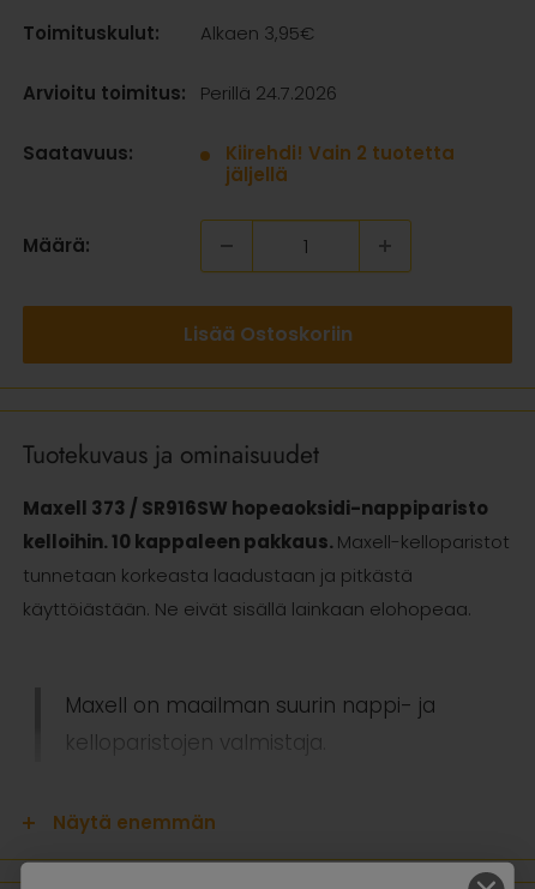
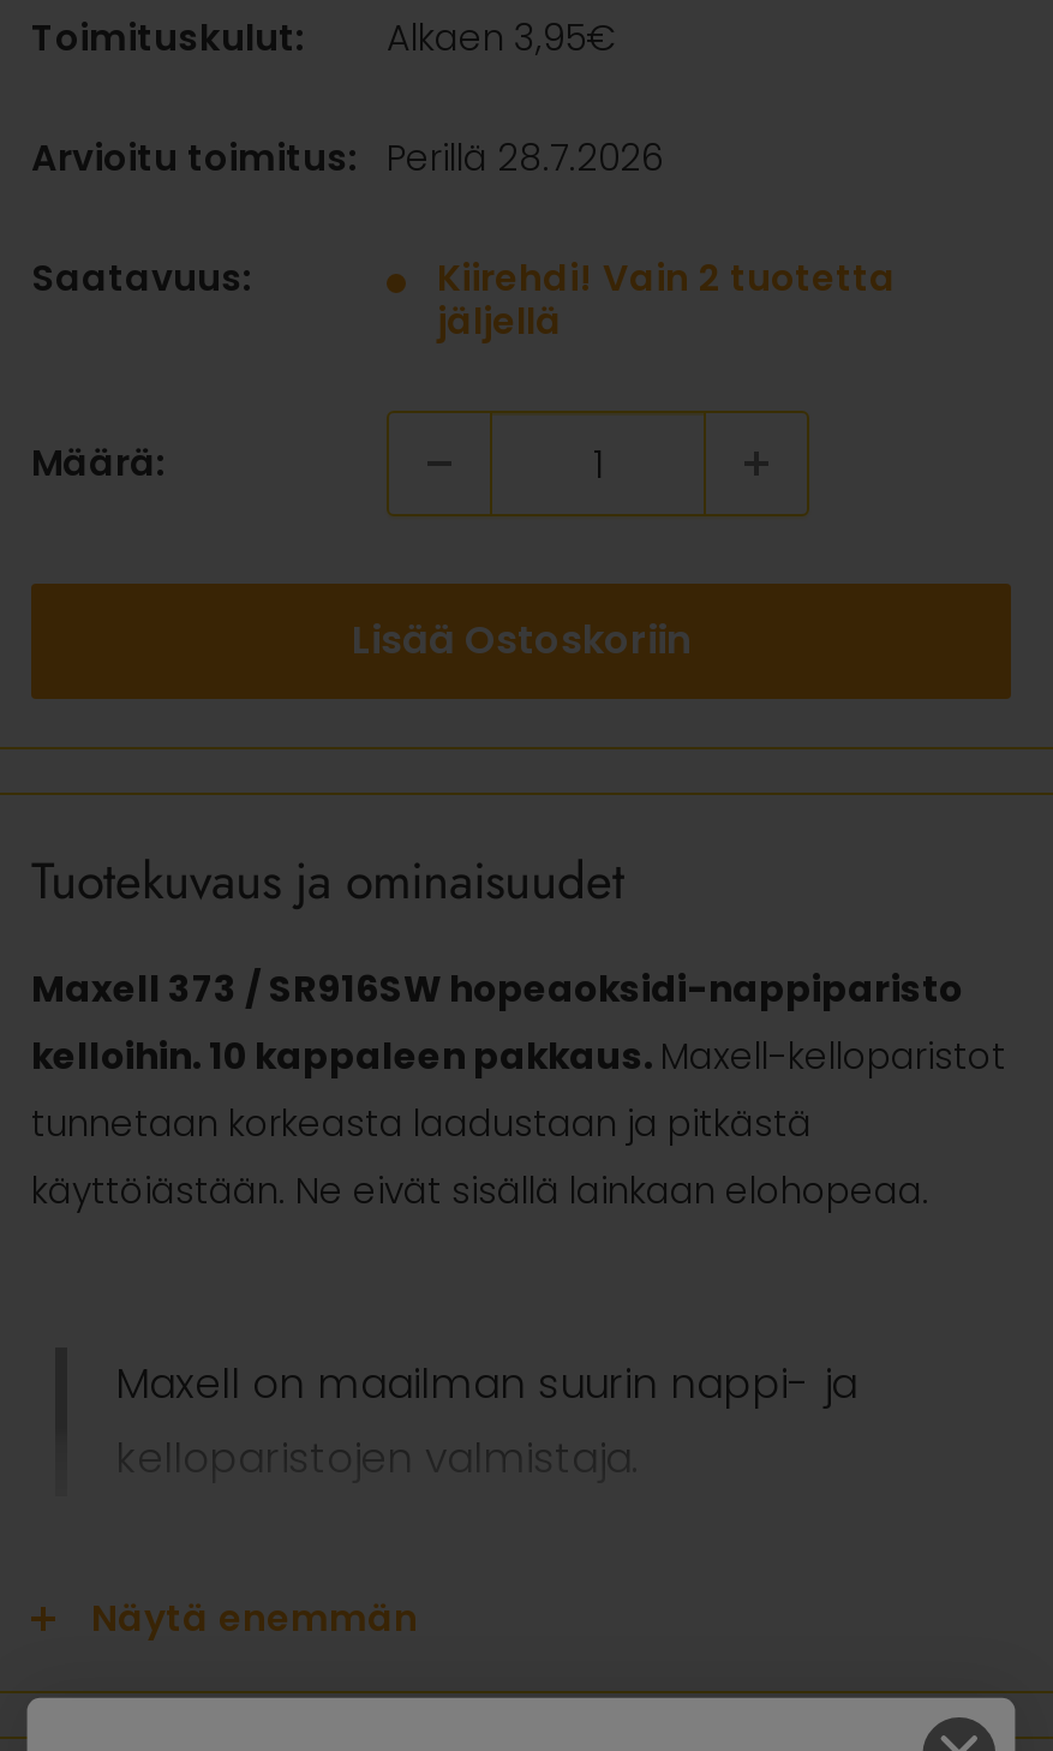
- Arvioitu toimitus: Perillä 24.7.2026
+ Arvioitu toimitus: Perillä 28.7.2026
